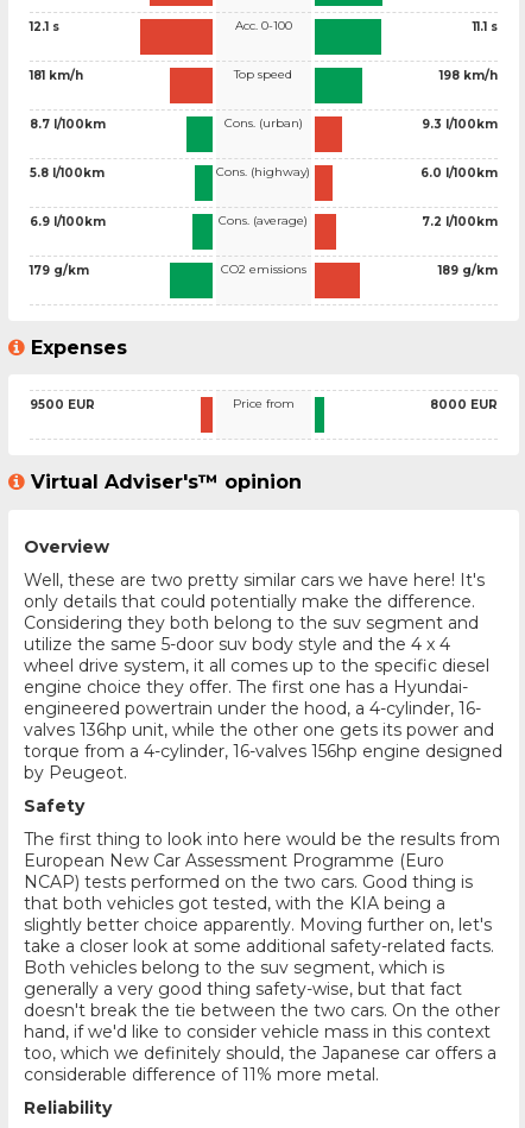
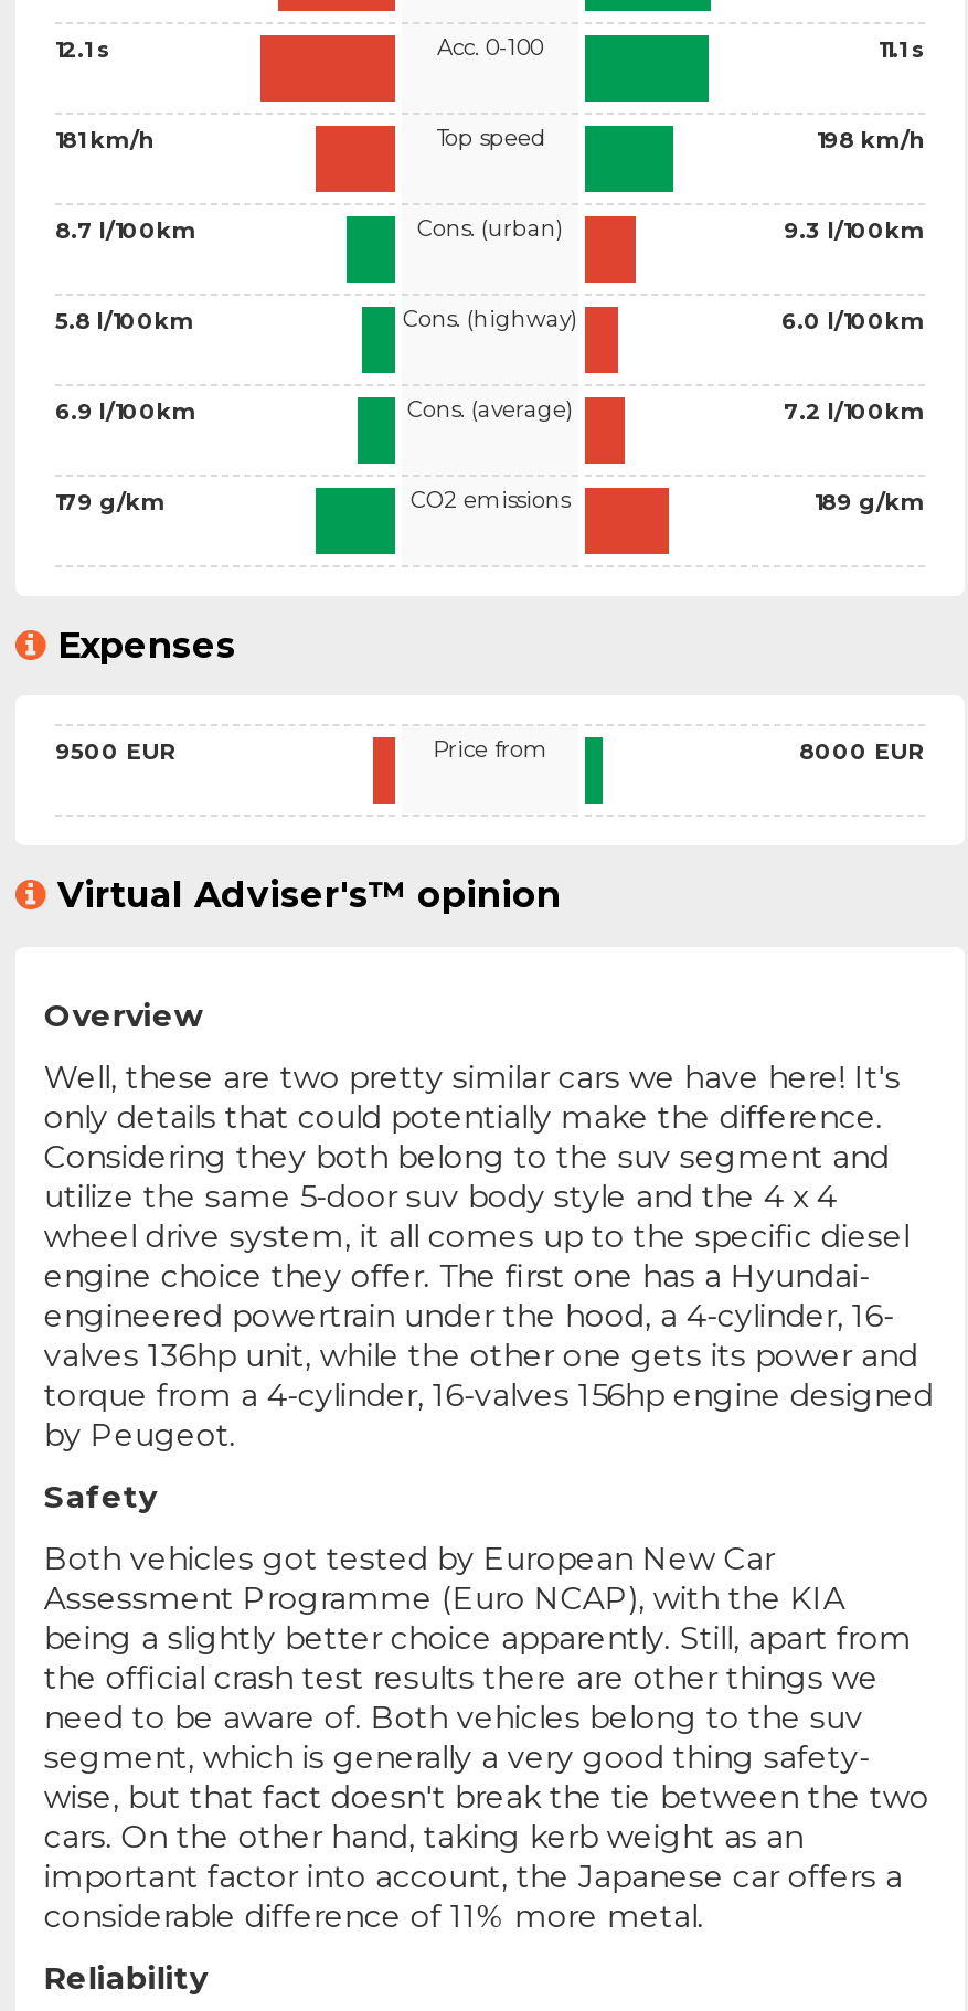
- The first thing to look into here would be the results from
- European New Car Assessment Programme (Euro
- NCAP) tests performed on the two cars. Good thing is
- that both vehicles got tested, with the KIA being a
- slightly better choice apparently. Moving further on, let's
- take a closer look at some additional safety-related facts.
- Both vehicles belong to the suv segment, which is
- generally a very good thing safety-wise, but that fact
- doesn't break the tie between the two cars. On the other
- hand, if we'd like to consider vehicle mass in this context
- too, which we definitely should, the Japanese car offers a
+ Both vehicles got tested by European New Car
+ Assessment Programme (Euro NCAP), with the KIA
+ being a slightly better choice apparently. Still, apart from
+ the official crash test results there are other things we
+ need to be aware of. Both vehicles belong to the suv
+ segment, which is generally a very good thing safety-
+ wise, but that fact doesn't break the tie between the two
+ cars. On the other hand, taking kerb weight as an
+ important factor into account, the Japanese car offers a
